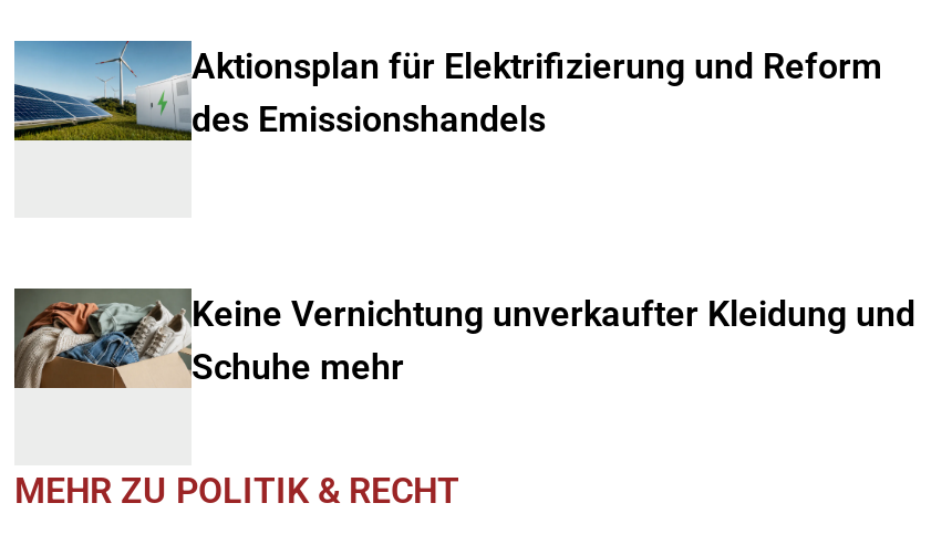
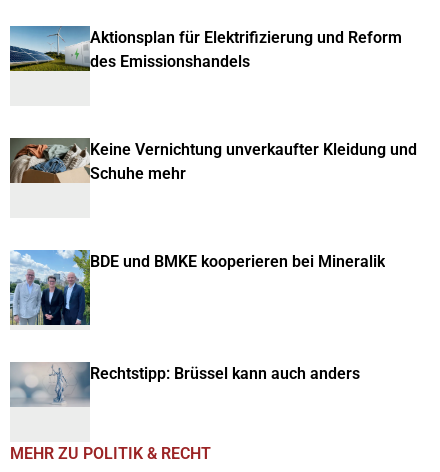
+ [image]
+ BDE und BMKE kooperieren bei Mineralik

+ [image]
+ Rechtstipp: Brüssel kann auch anders
